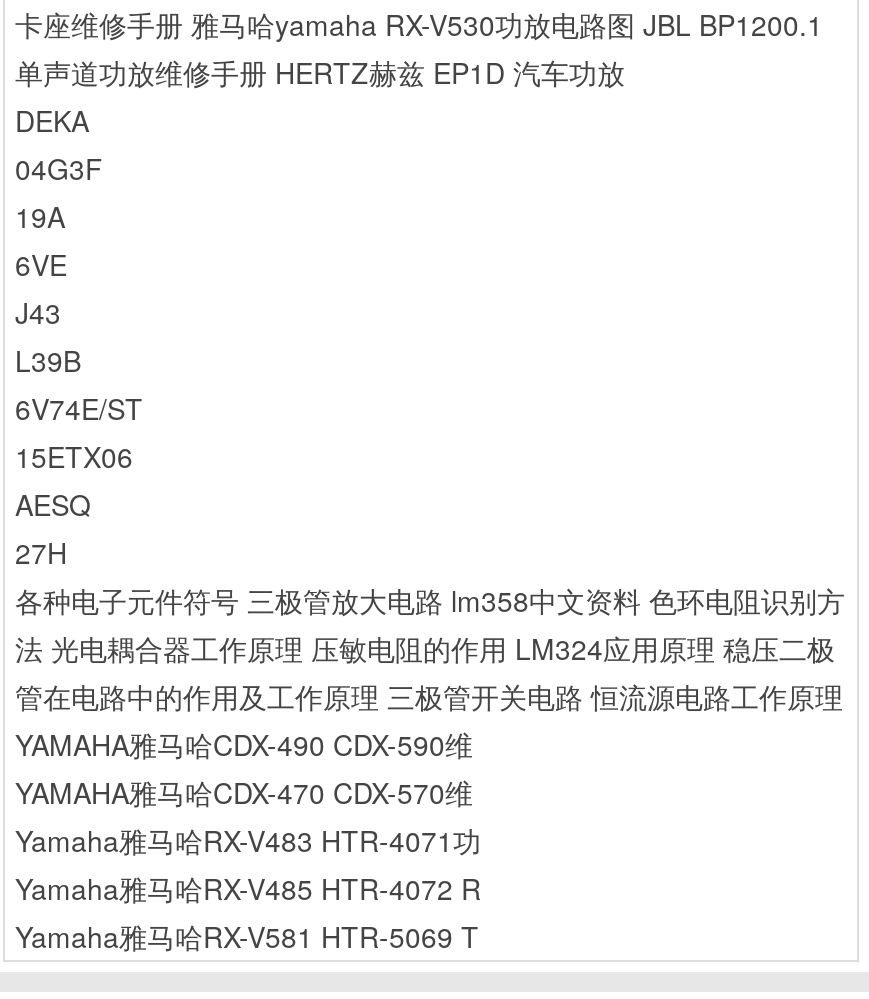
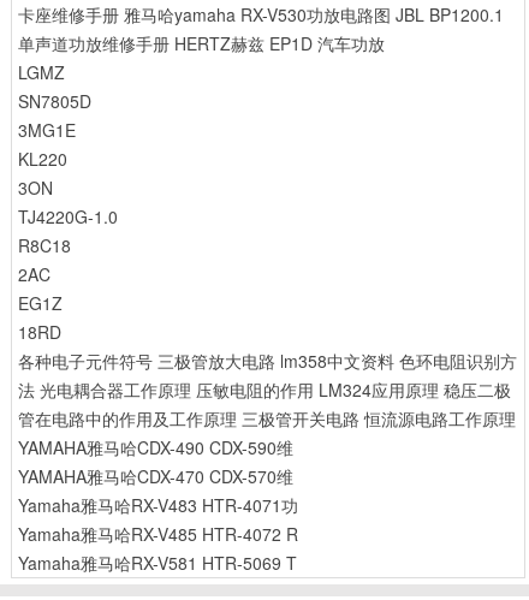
- DEKA
- 04G3F
- 19A
- 6VE
- J43
- L39B
- 6V74E/ST
- 15ETX06
- AESQ
- 27H
+ LGMZ
+ SN7805D
+ 3MG1E
+ KL220
+ 3ON
+ TJ4220G-1.0
+ R8C18
+ 2AC
+ EG1Z
+ 18RD
